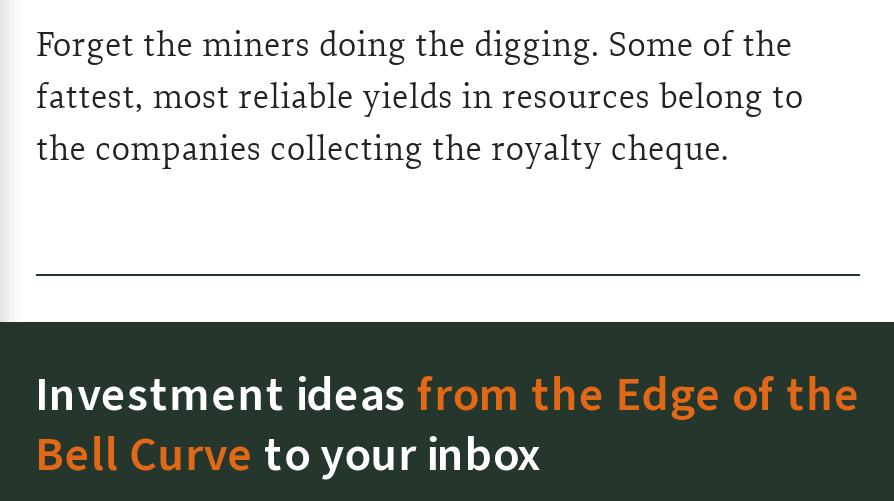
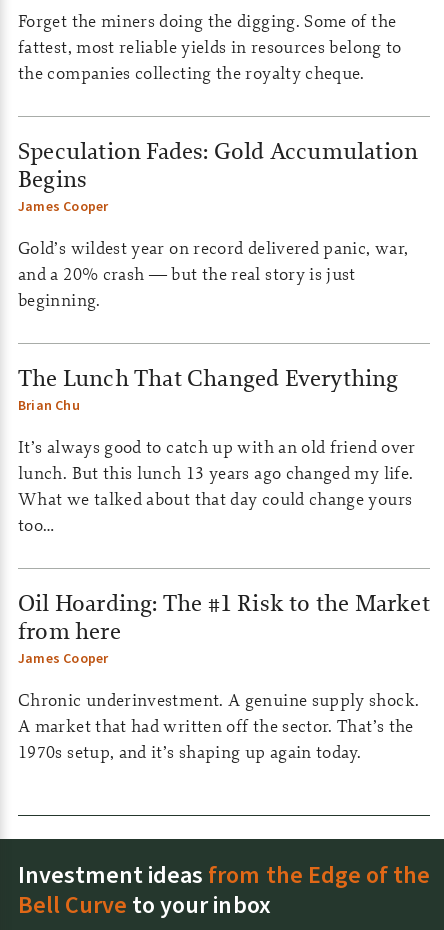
+ Speculation Fades: Gold Accumulation
+ Begins
+ James Cooper
+ Gold’s wildest year on record delivered panic, war,
+ and a 20% crash — but the real story is just
+ beginning.
+ The Lunch That Changed Everything
+ Brian Chu
+ It’s always good to catch up with an old friend over
+ lunch. But this lunch 13 years ago changed my life.
+ What we talked about that day could change yours
+ too…
+ Oil Hoarding: The #1 Risk to the Market
+ from here
+ James Cooper
+ Chronic underinvestment. A genuine supply shock.
+ A market that had written off the sector. That’s the
+ 1970s setup, and it’s shaping up again today.
